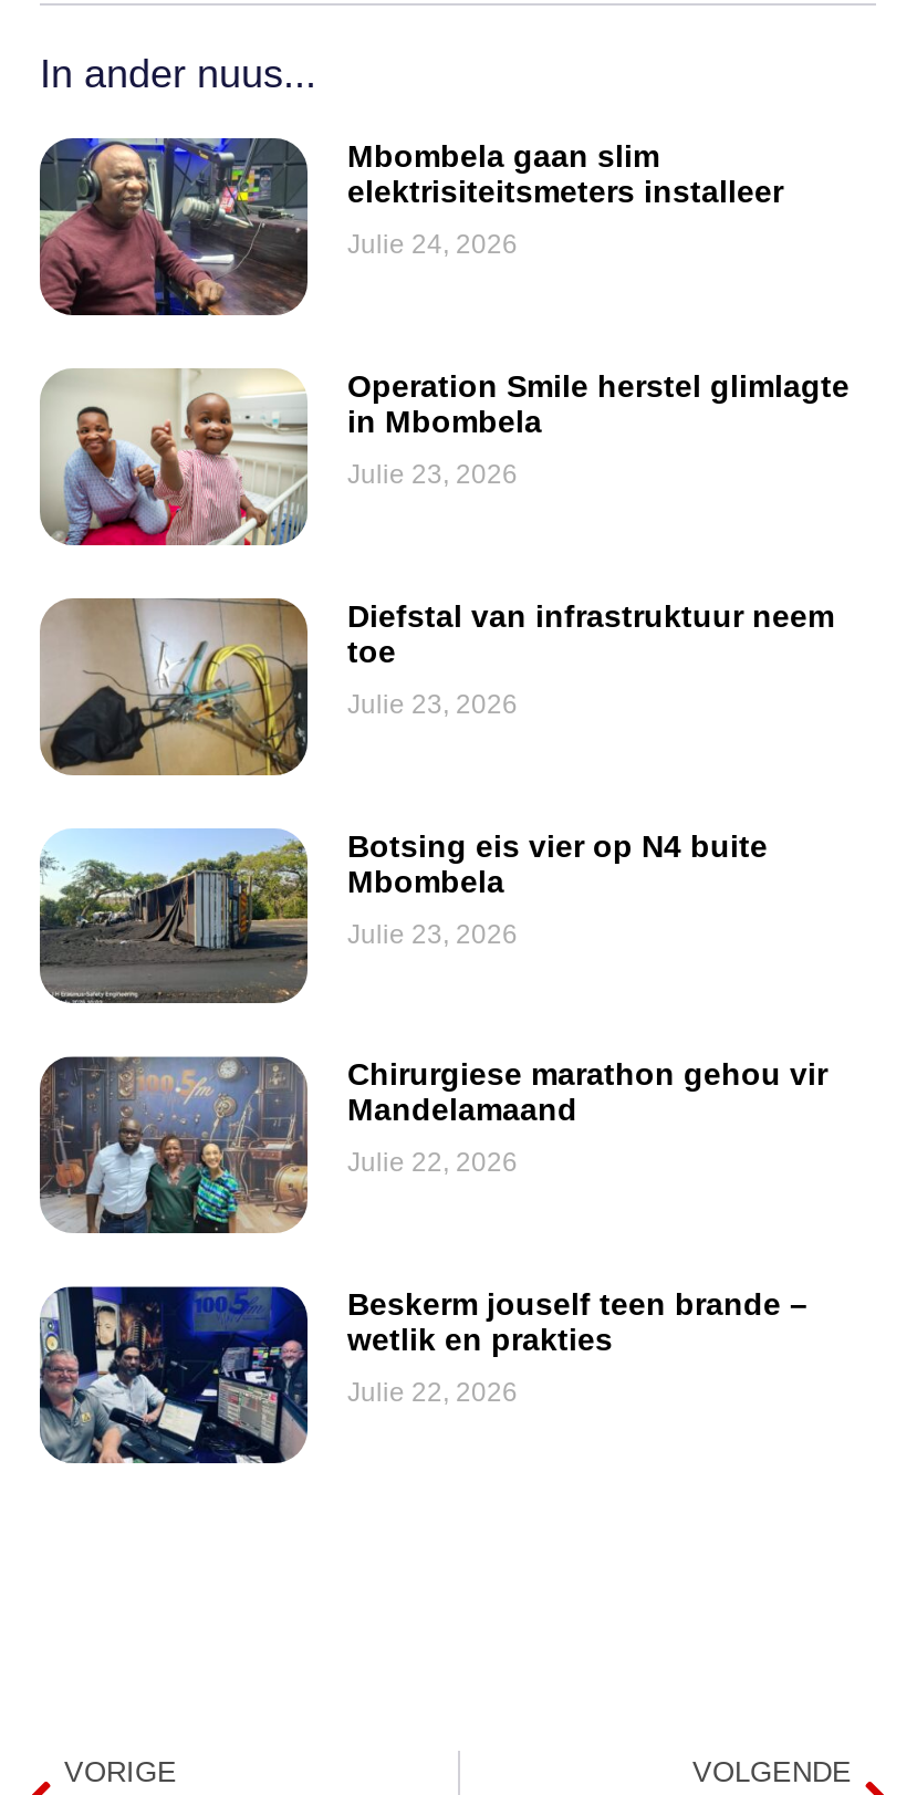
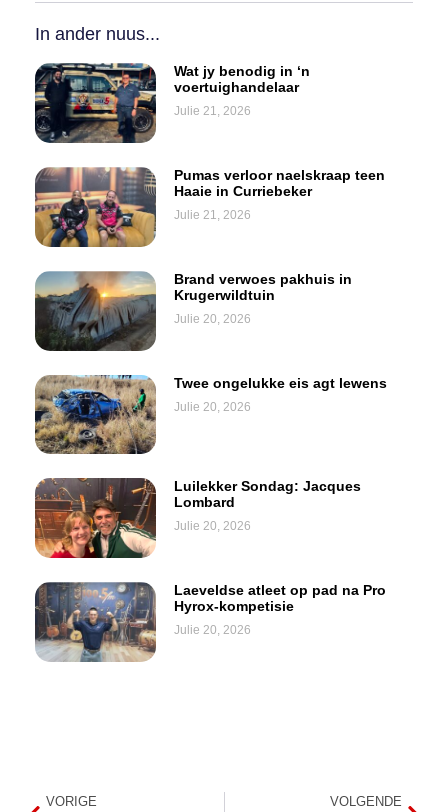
- [image]
- Mbombela gaan slim
- elektrisiteitsmeters installeer
+ [image]
+ Wat jy benodig in ‘n
+ voertuighandelaar

- Julie 24, 2026
+ Julie 21, 2026

- [image]
- Operation Smile herstel glimlagte
- in Mbombela
+ [image]
+ Pumas verloor naelskraap teen
+ Haaie in Curriebeker

- Julie 23, 2026
+ Julie 21, 2026

- [image]
- Diefstal van infrastruktuur neem
- toe
+ [image]
+ Brand verwoes pakhuis in
+ Krugerwildtuin

- Julie 23, 2026
+ Julie 20, 2026

- [image]
- Botsing eis vier op N4 buite
- Mbombela
+ [image]
+ Twee ongelukke eis agt lewens

- Julie 23, 2026
+ Julie 20, 2026

- [image]
- Chirurgiese marathon gehou vir
- Mandelamaand
+ [image]
+ Luilekker Sondag: Jacques
+ Lombard

- Julie 22, 2026
+ Julie 20, 2026

- [image]
- Beskerm jouself teen brande –
- wetlik en prakties
+ [image]
+ Laeveldse atleet op pad na Pro
+ Hyrox-kompetisie

- Julie 22, 2026
+ Julie 20, 2026
